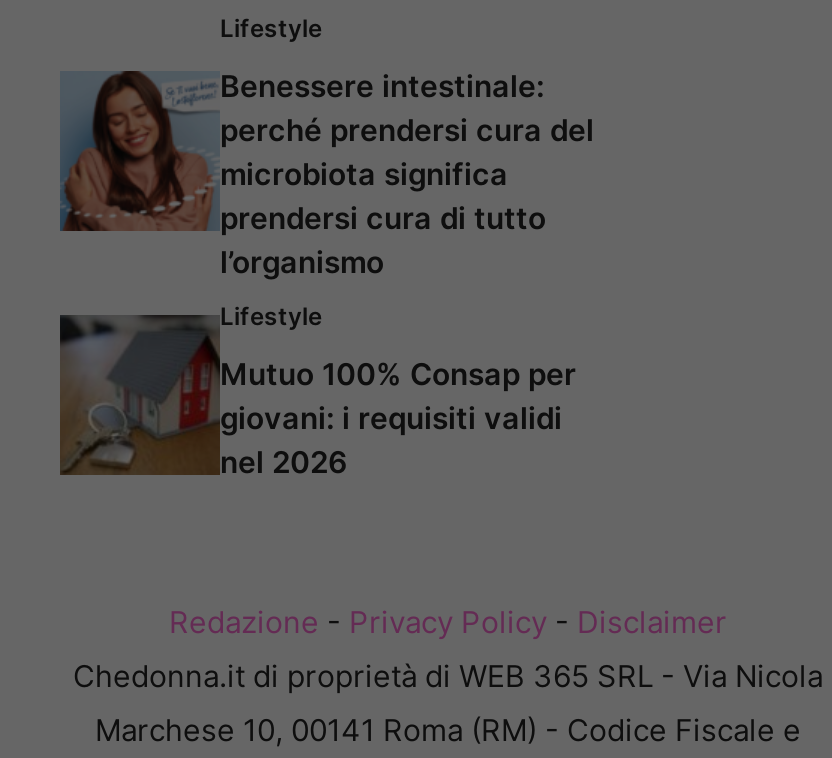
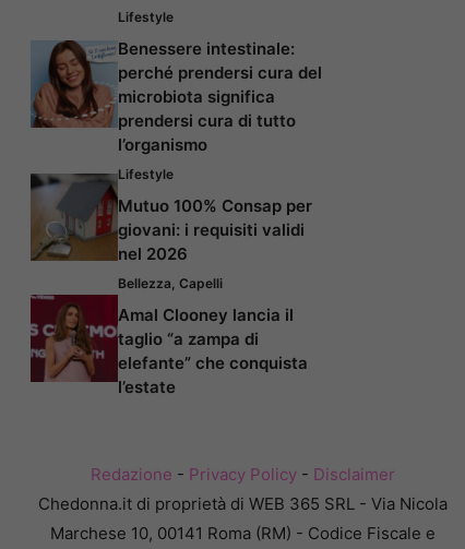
+ [image]
+ Bellezza, Capelli
+ Amal Clooney lancia il
+ taglio “a zampa di
+ elefante” che conquista
+ l’estate
